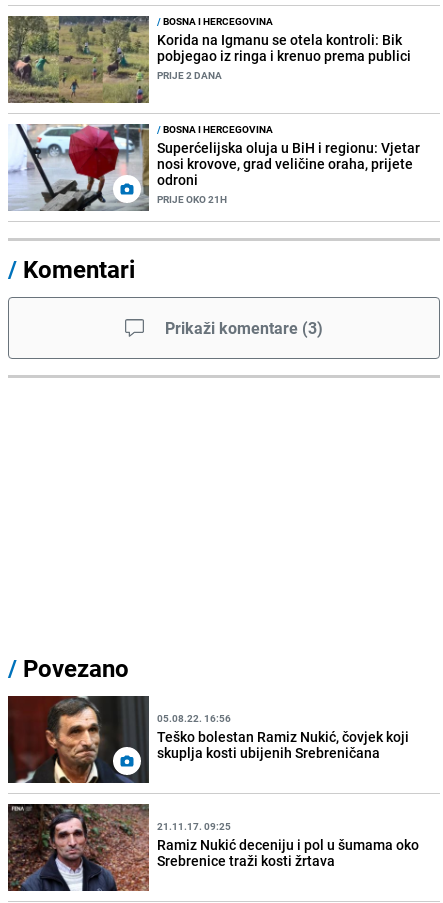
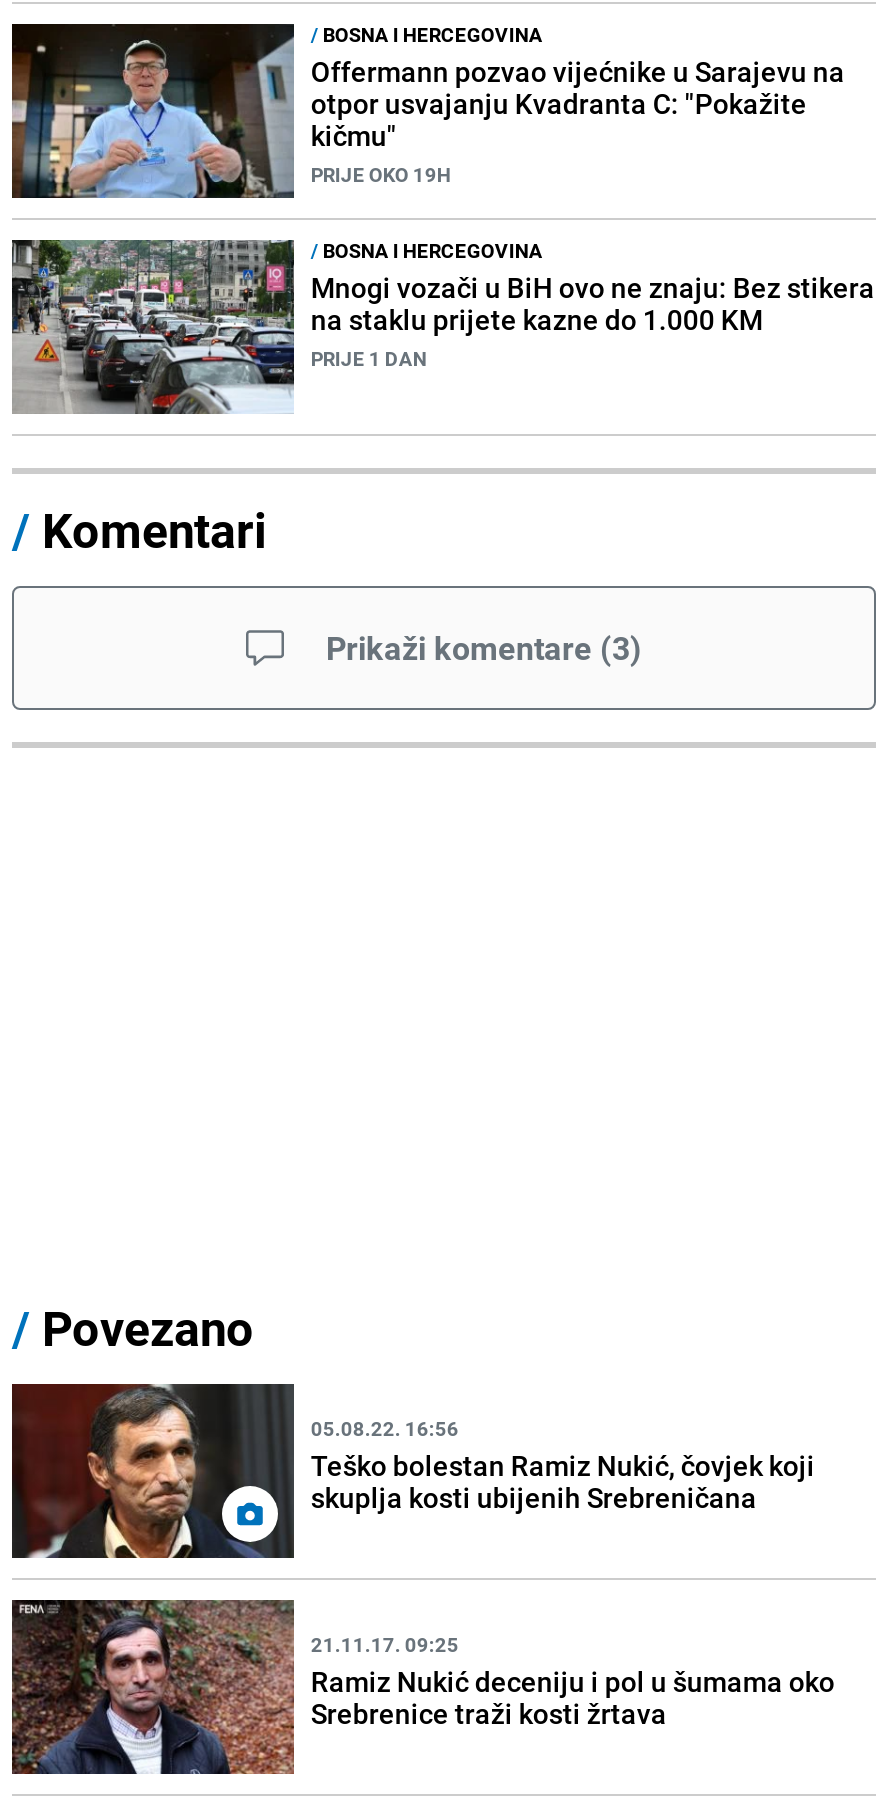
- [image]
- Korida na Igmanu se otela kontroli: Bik
- pobjegao iz ringa i krenuo prema publici
- PRIJE 2 DANA
+ [image]
+ Offermann pozvao vijećnike u Sarajevu na
+ otpor usvajanju Kvadranta C: "Pokažite
+ kičmu"
+ PRIJE OKO 19H

- [image]
- Superćelijska oluja u BiH i regionu: Vjetar
- nosi krovove, grad veličine oraha, prijete
- odroni
- PRIJE OKO 21H
+ [image]
+ Mnogi vozači u BiH ovo ne znaju: Bez stikera
+ na staklu prijete kazne do 1.000 KM
+ PRIJE 1 DAN
